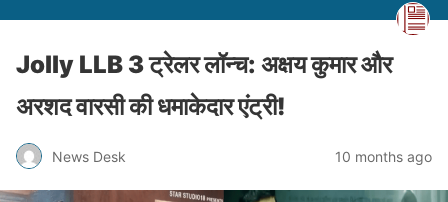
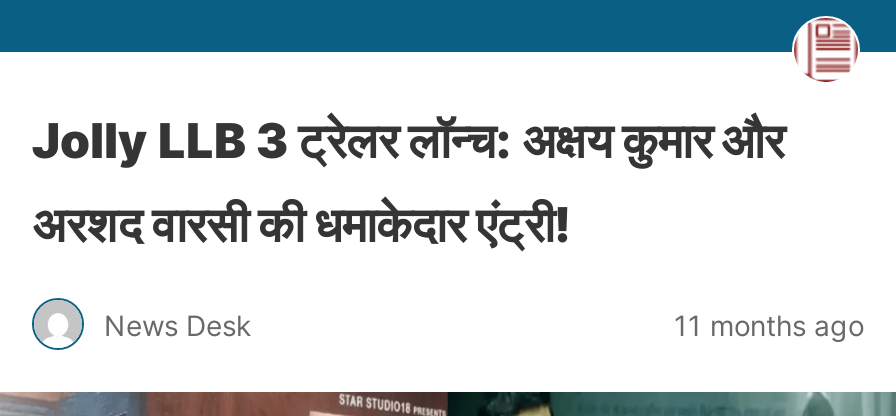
- 10 months ago
+ 11 months ago
